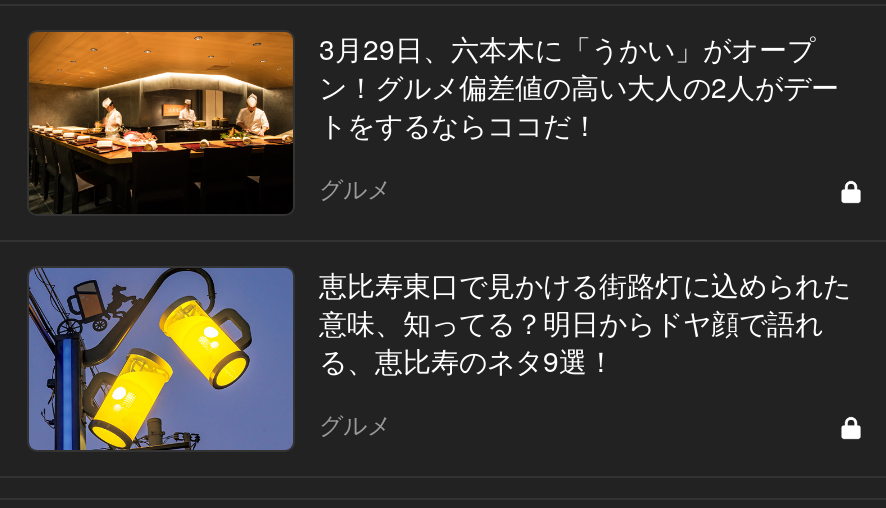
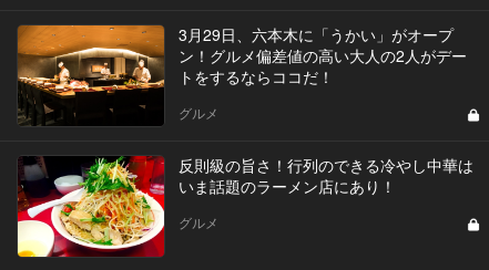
- [image]
- 恵比寿東口で見かける街路灯に込められた
- 意味、知ってる？明日からドヤ顔で語れ
- る、恵比寿のネタ9選！
+ [image]
+ 反則級の旨さ！行列のできる冷やし中華は
+ いま話題のラーメン店にあり！
